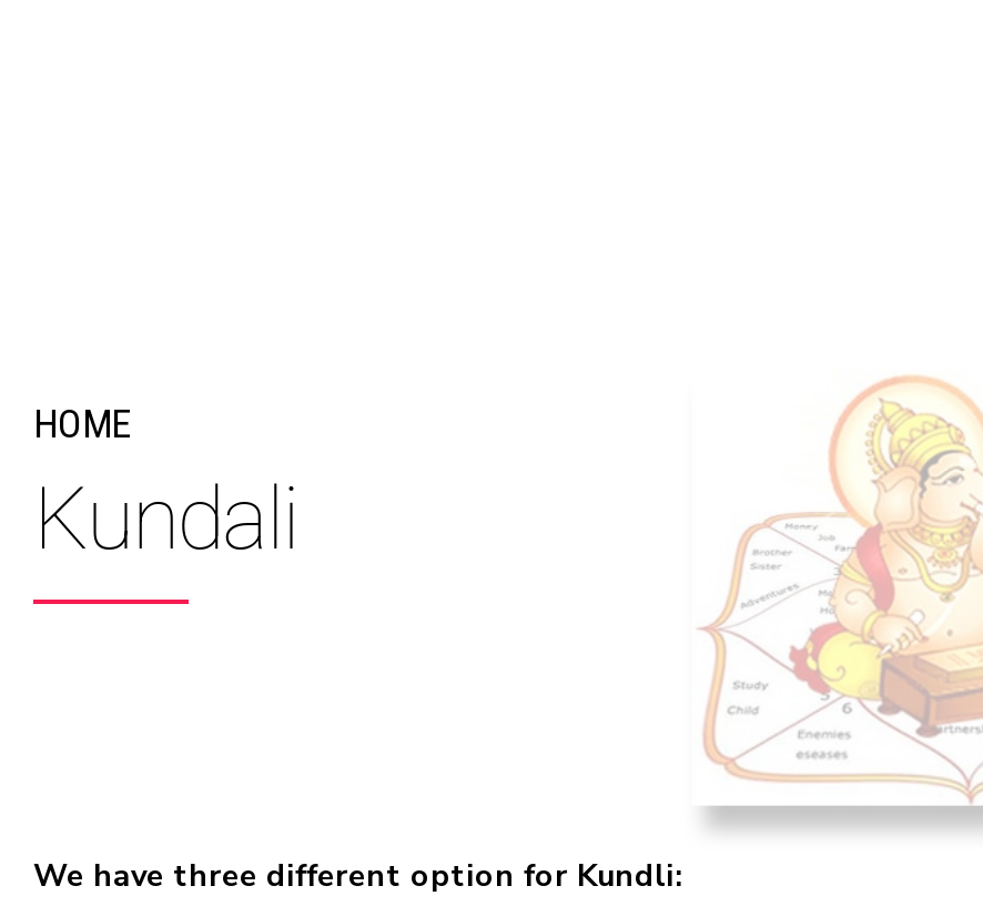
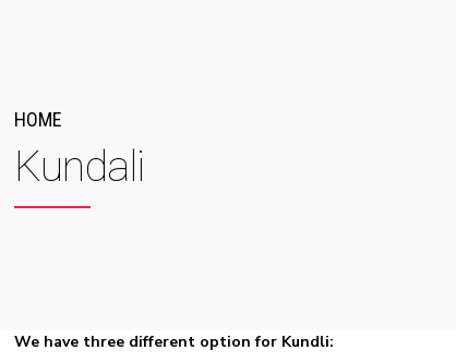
- [image]
